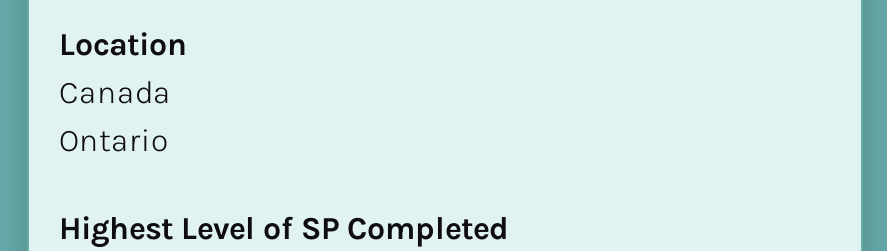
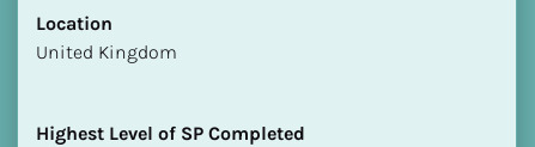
- Canada
- Ontario
+ United Kingdom
